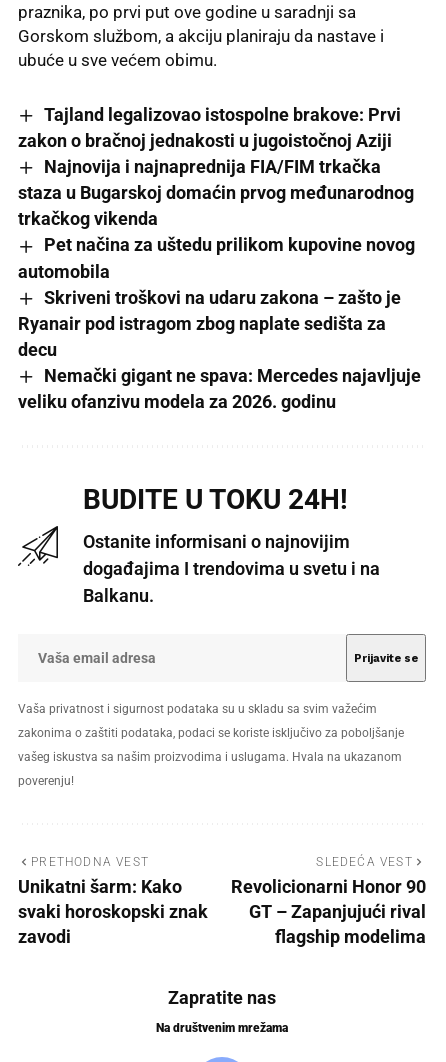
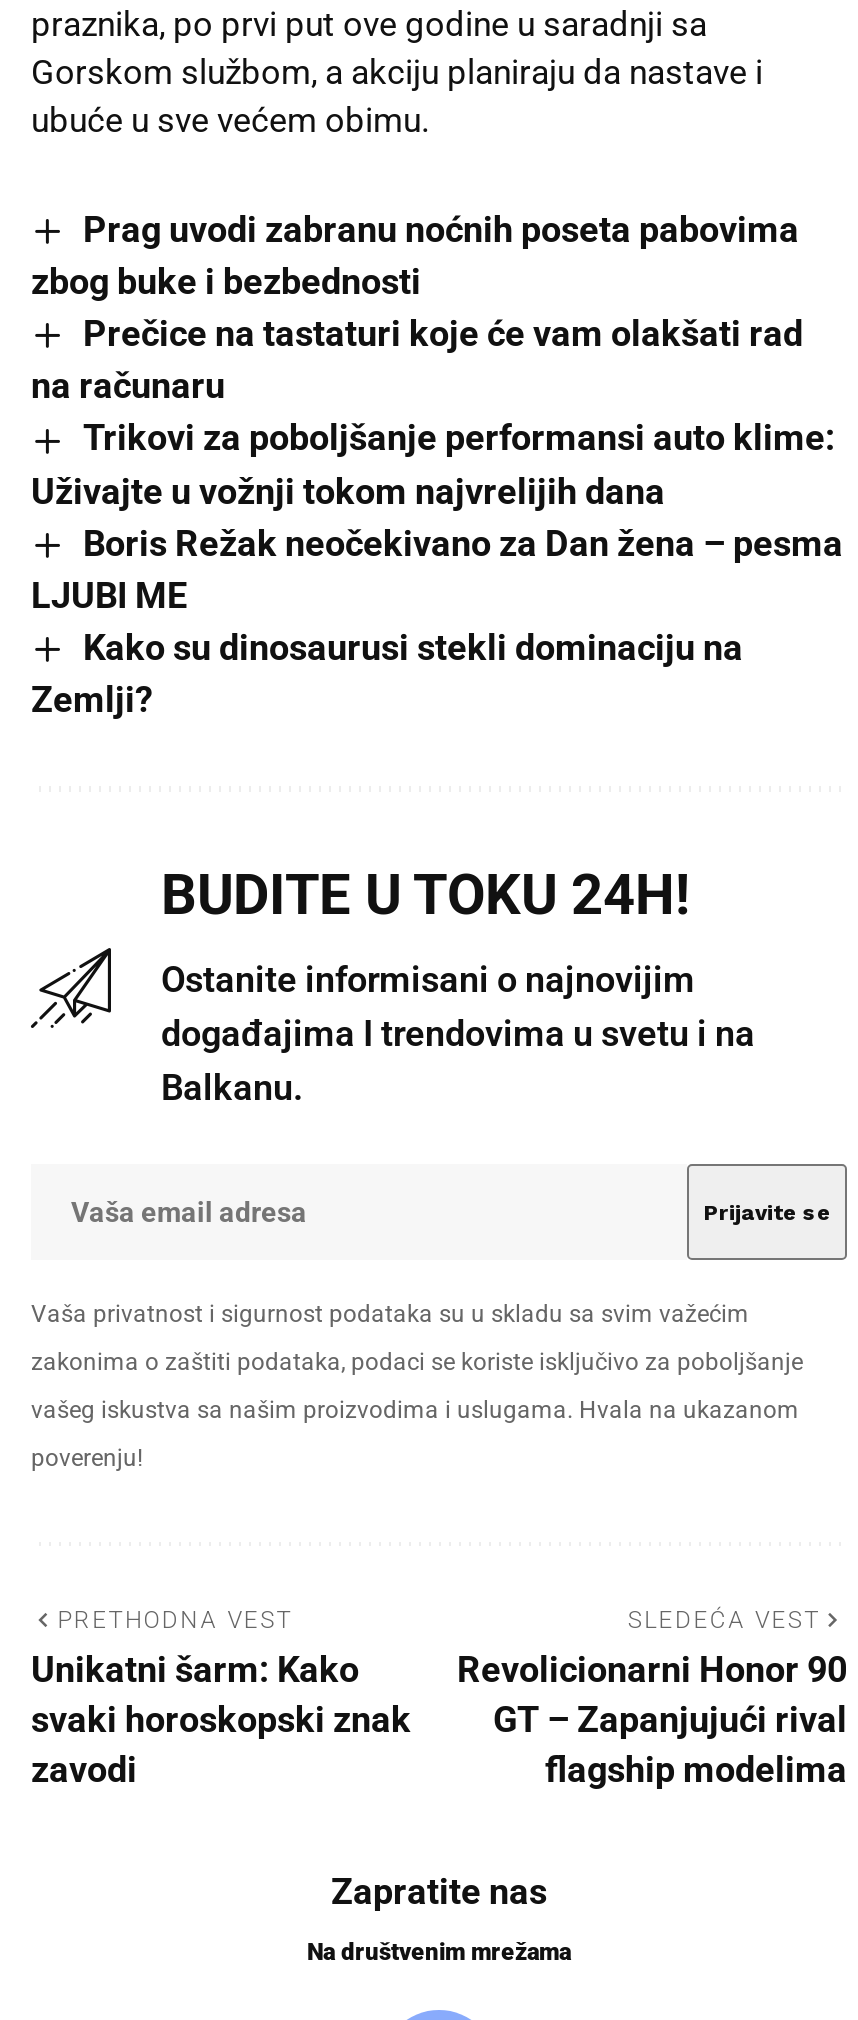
- Tajland legalizovao istospolne brakove: Prvi
- zakon o bračnoj jednakosti u jugoistočnoj Aziji
- Najnovija i najnaprednija FIA/FIM trkačka
- staza u Bugarskoj domaćin prvog međunarodnog
- trkačkog vikenda
- Pet načina za uštedu prilikom kupovine novog
- automobila
- Skriveni troškovi na udaru zakona – zašto je
- Ryanair pod istragom zbog naplate sedišta za
- decu
- Nemački gigant ne spava: Mercedes najavljuje
- veliku ofanzivu modela za 2026. godinu
+ Prag uvodi zabranu noćnih poseta pabovima
+ zbog buke i bezbednosti
+ Prečice na tastaturi koje će vam olakšati rad
+ na računaru
+ Trikovi za poboljšanje performansi auto klime:
+ Uživajte u vožnji tokom najvrelijih dana
+ Boris Režak neočekivano za Dan žena – pesma
+ LJUBI ME
+ Kako su dinosaurusi stekli dominaciju na
+ Zemlji?
